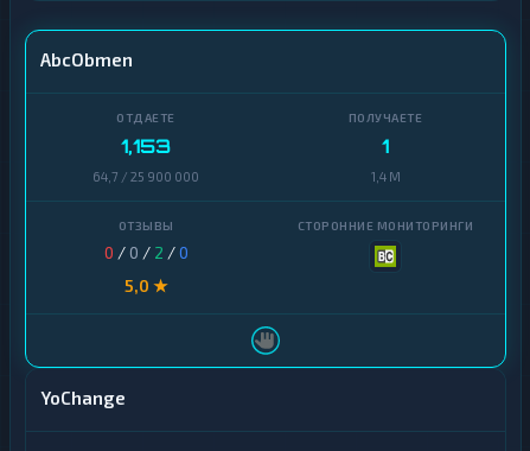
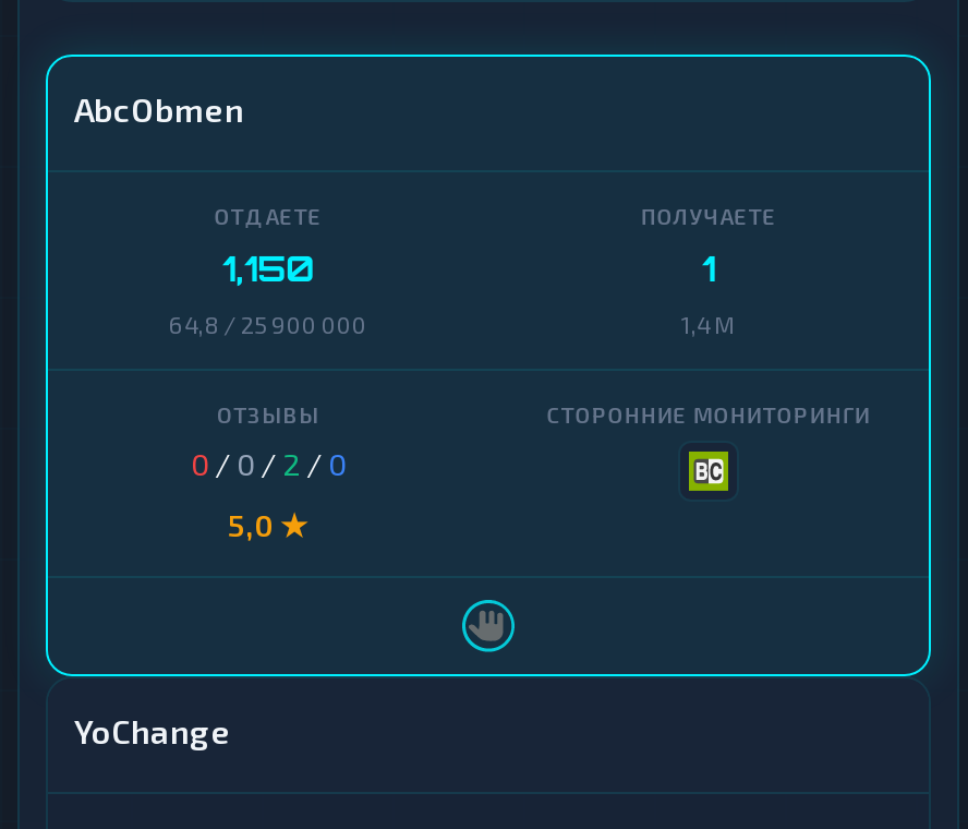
- 1,153
+ 1,150

- 64,7 / 25 900 000
+ 64,8 / 25 900 000
